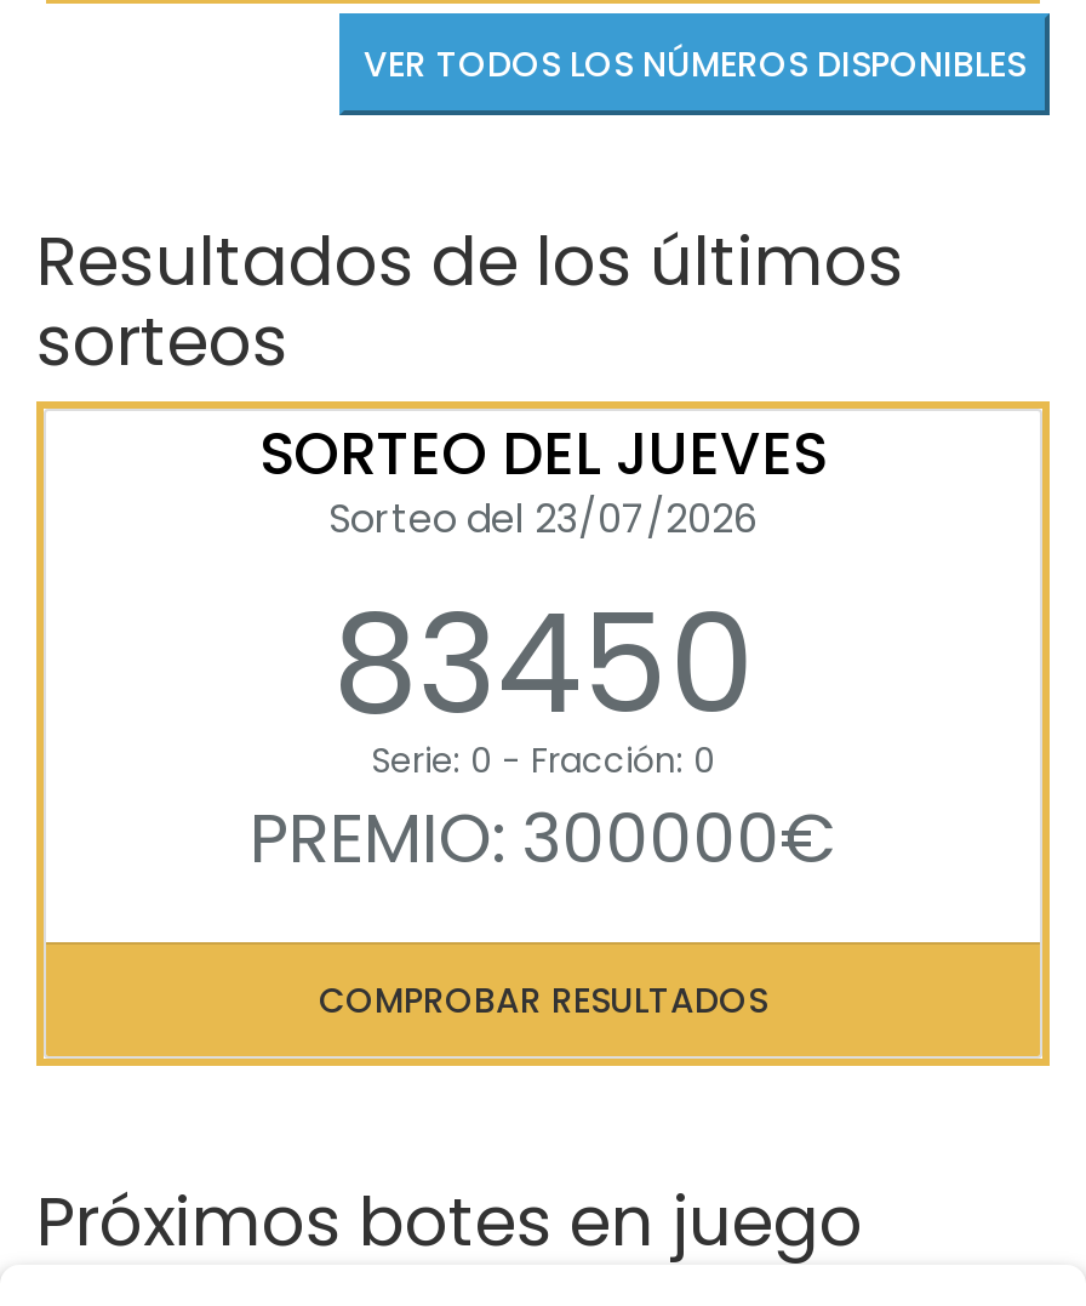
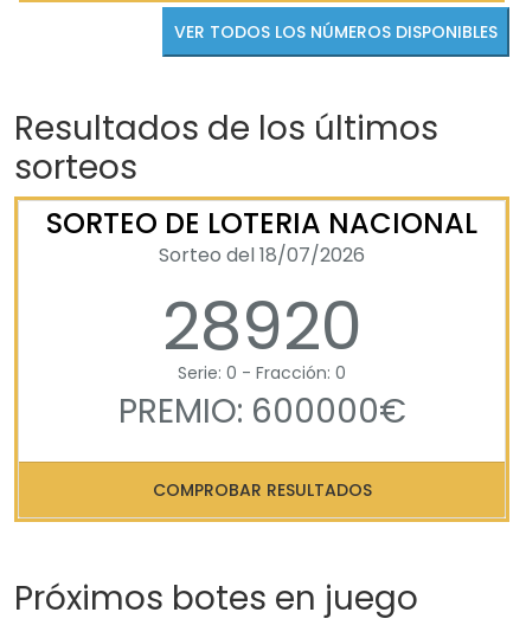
- SORTEO DEL JUEVES
- Sorteo del 23/07/2026
- 83450
+ SORTEO DE LOTERIA NACIONAL
+ Sorteo del 18/07/2026
+ 28920

- PREMIO: 300000€
+ PREMIO: 600000€
